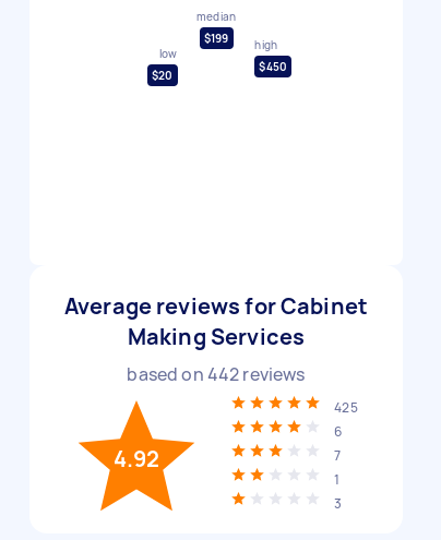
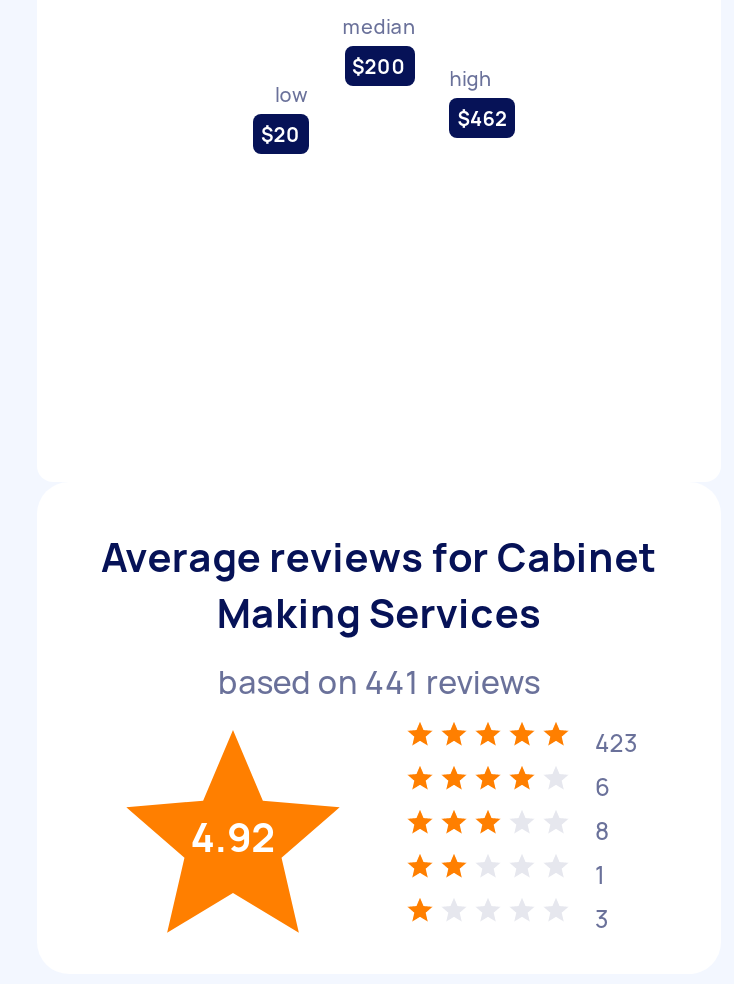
- $199 high
+ $200 high

- $450
+ $462

- based on 442 reviews
+ based on 441 reviews

- 425
+ 423

- 7
+ 8
